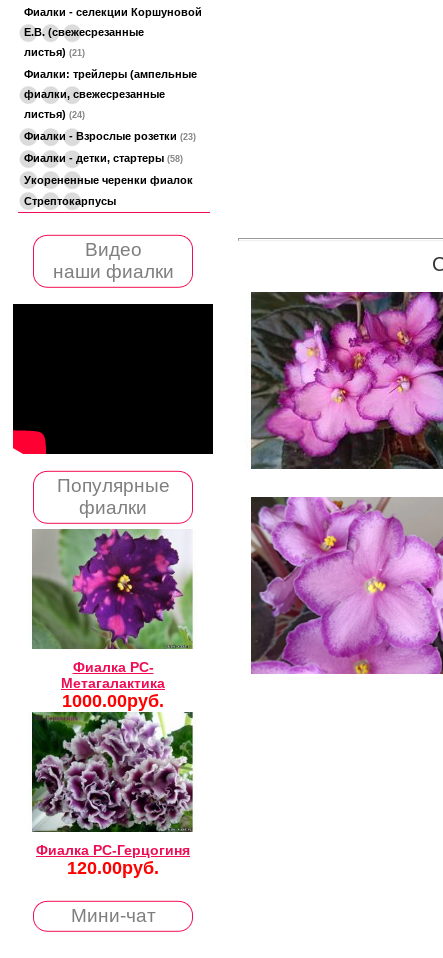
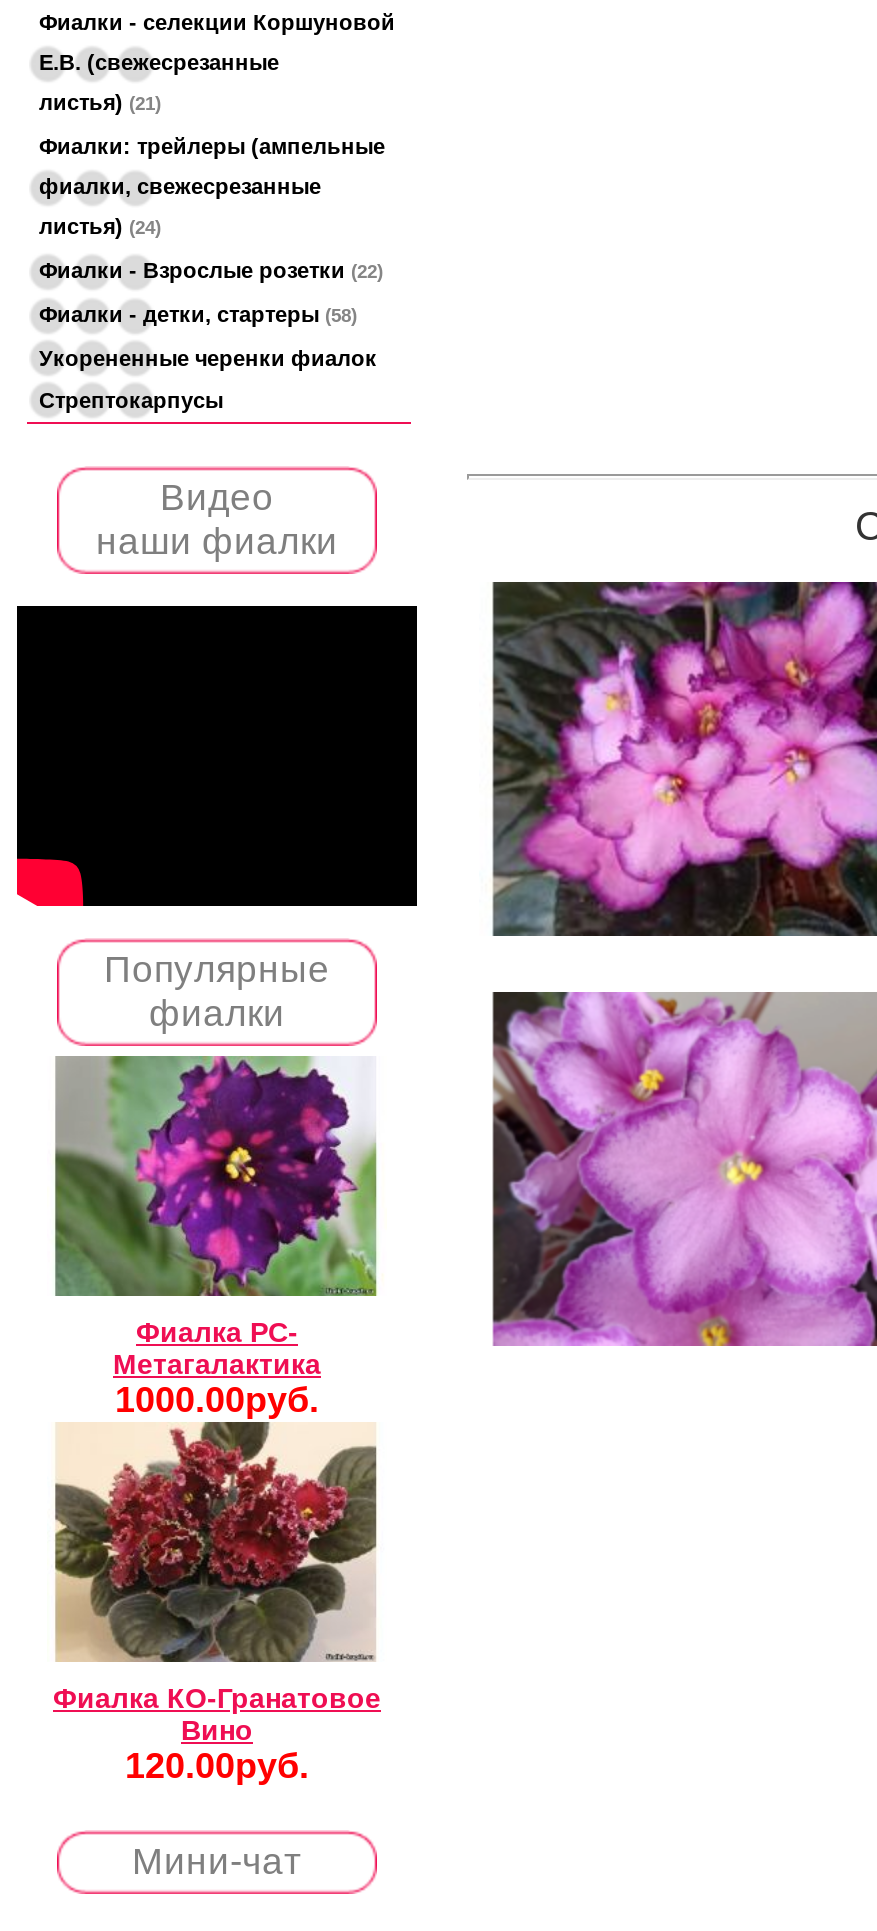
- Фиалки - Взрослые розетки (23)
+ Фиалки - Взрослые розетки (22)

- [image]
- Фиалка РС-Герцогиня
+ [image]
+ Фиалка КО-Гранатовое
+ Вино
